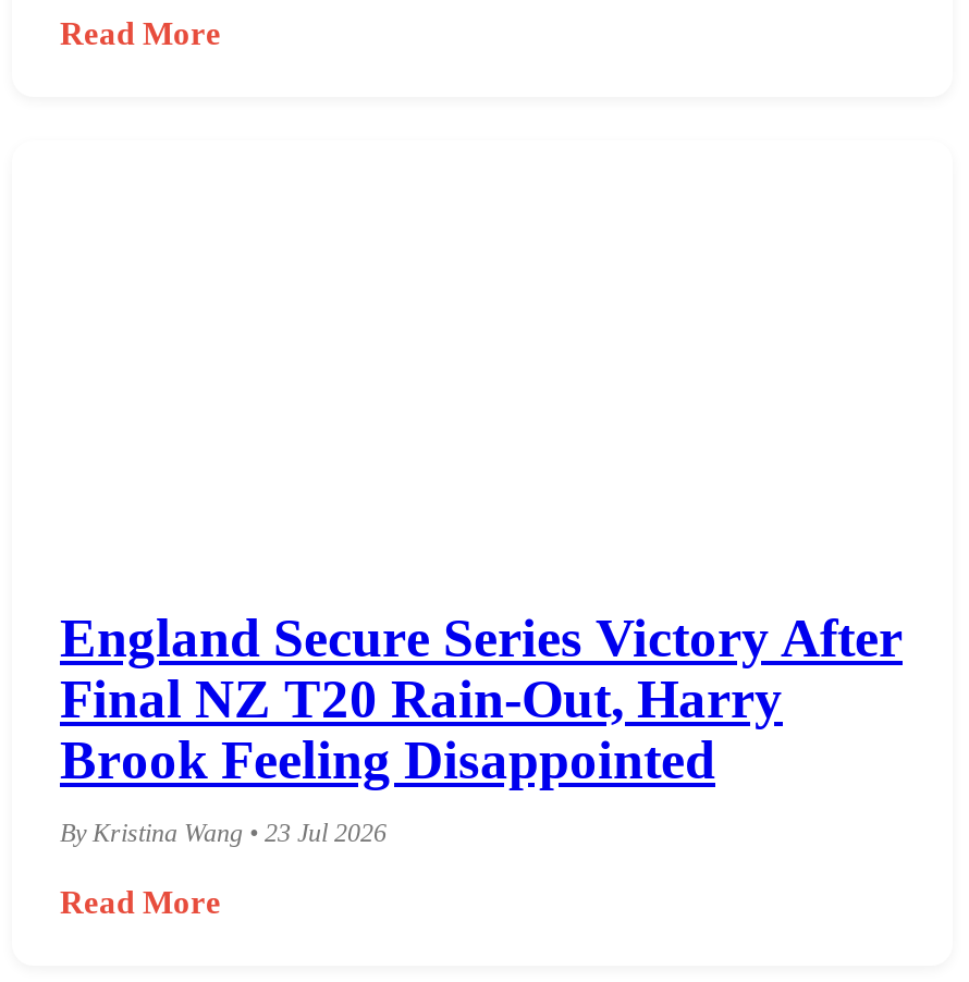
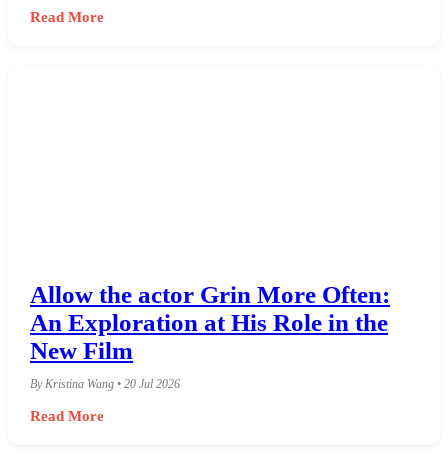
- England Secure Series Victory After
- Final NZ T20 Rain-Out, Harry
- Brook Feeling Disappointed
+ Allow the actor Grin More Often:
+ An Exploration at His Role in the
+ New Film

- By Kristina Wang • 23 Jul 2026
+ By Kristina Wang • 20 Jul 2026
